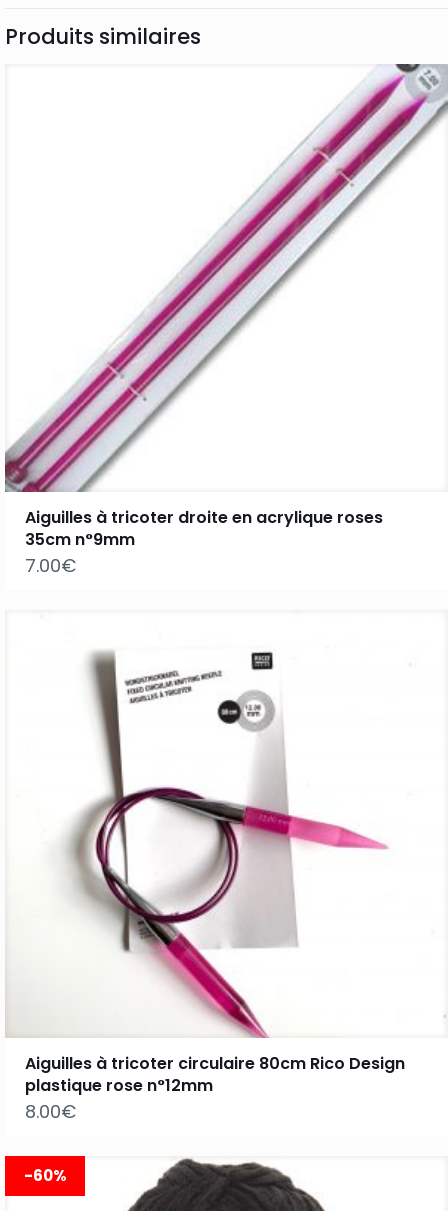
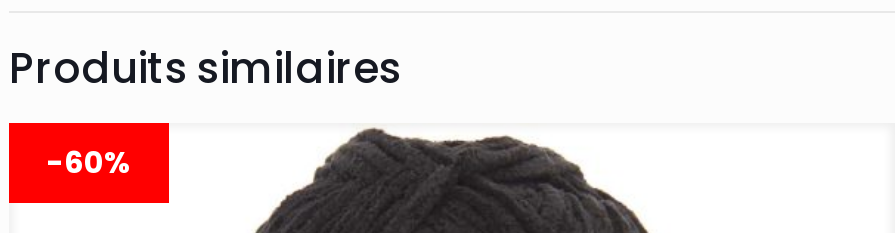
- [image]
- Aiguilles à tricoter droite en acrylique roses
- 35cm n°9mm
- 7.00€

- [image]
- Aiguilles à tricoter circulaire 80cm Rico Design
- plastique rose n°12mm
- 8.00€
